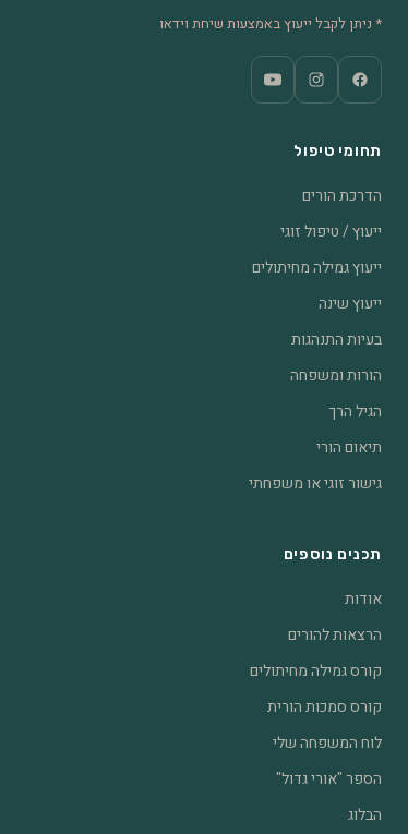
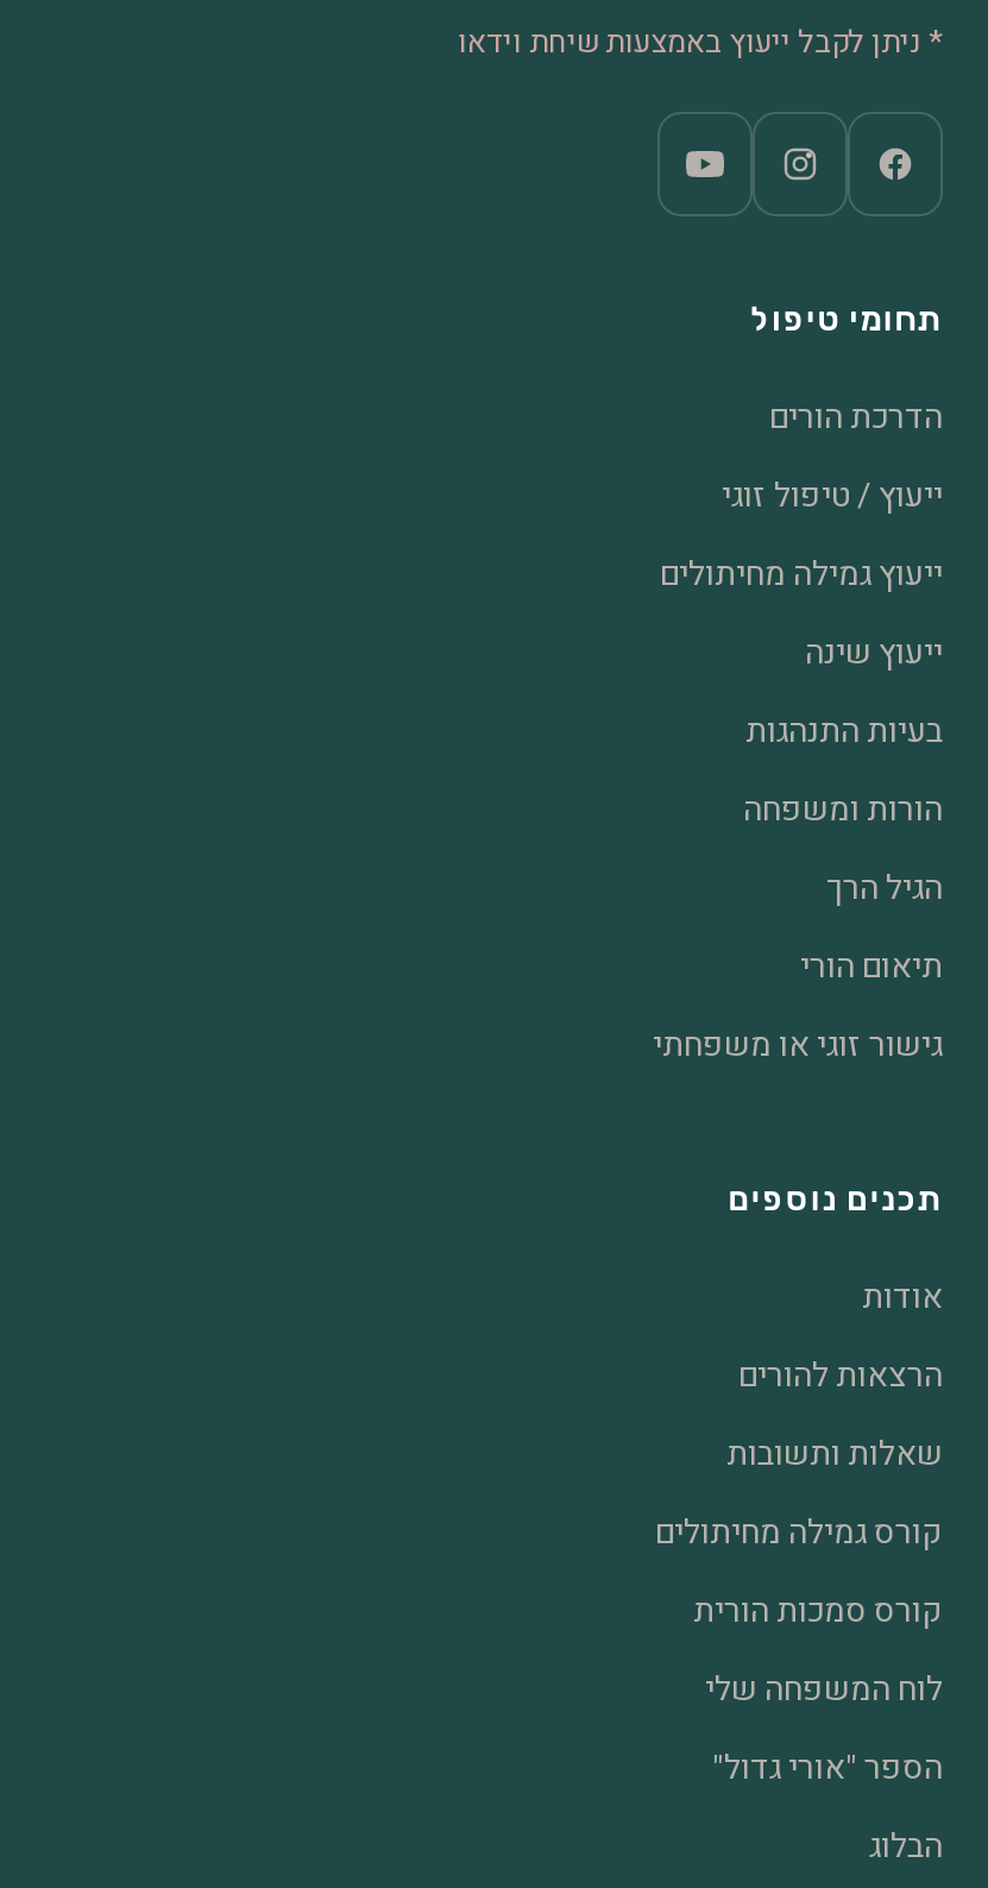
+ שאלות ותשובות
